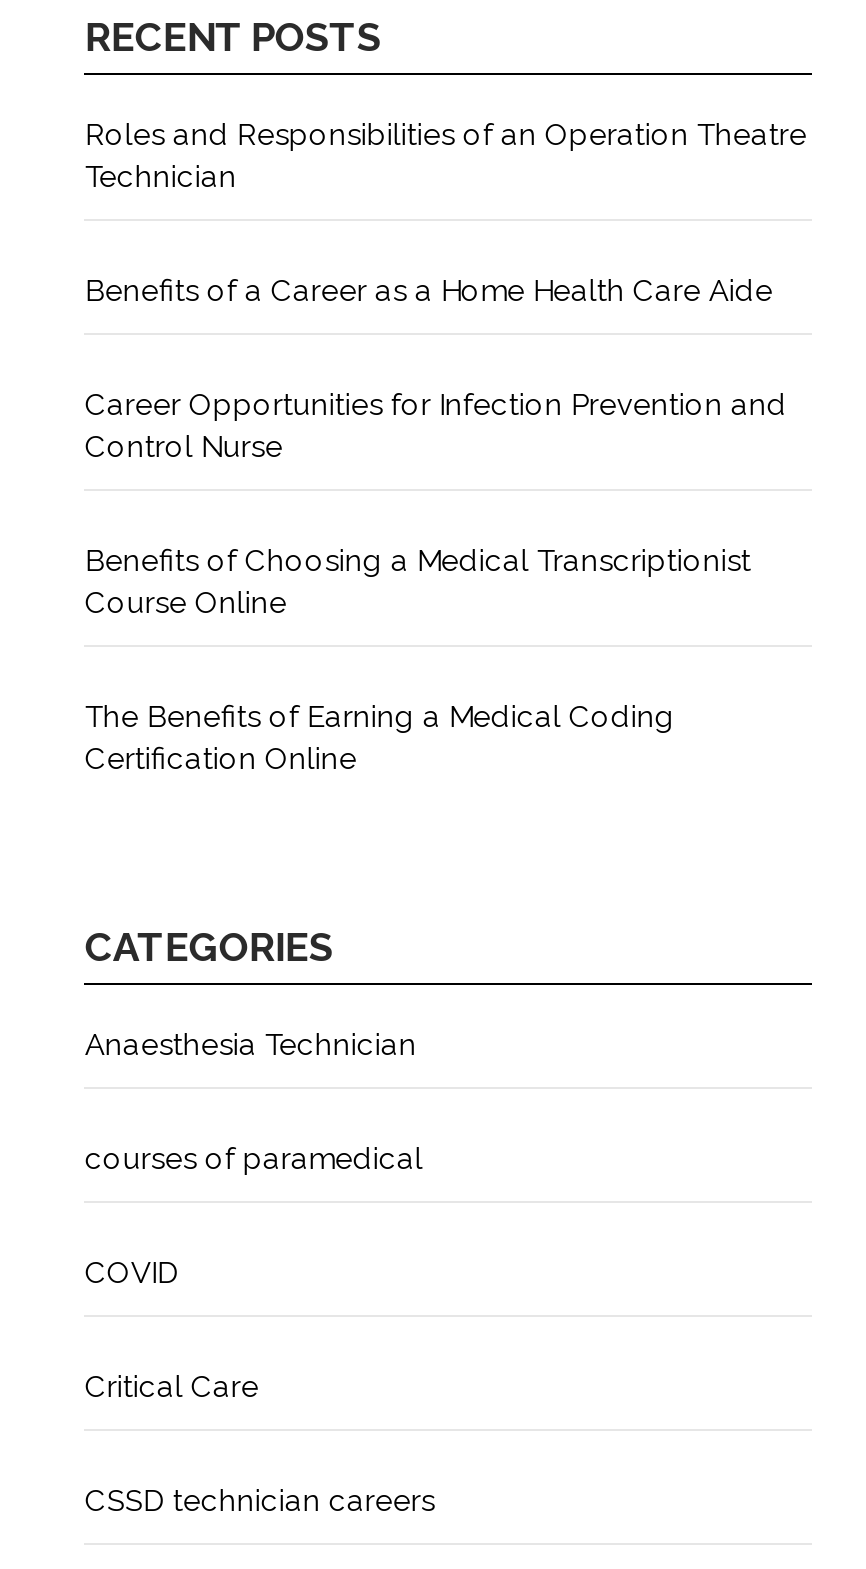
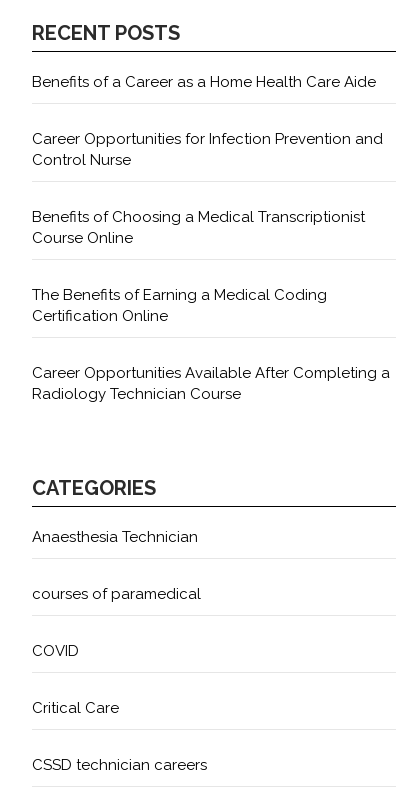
- Roles and Responsibilities of an Operation Theatre
- Technician

moved up: Benefits of a Career as a Home Health Care Aide | Career Opportunities for Infection Prevention and | Control Nurse | Benefits of Choosing a Medical Transcriptionist | Course Online | The Benefits of Earning a Medical Coding | Certification Online

+ Career Opportunities Available After Completing a
+ Radiology Technician Course
